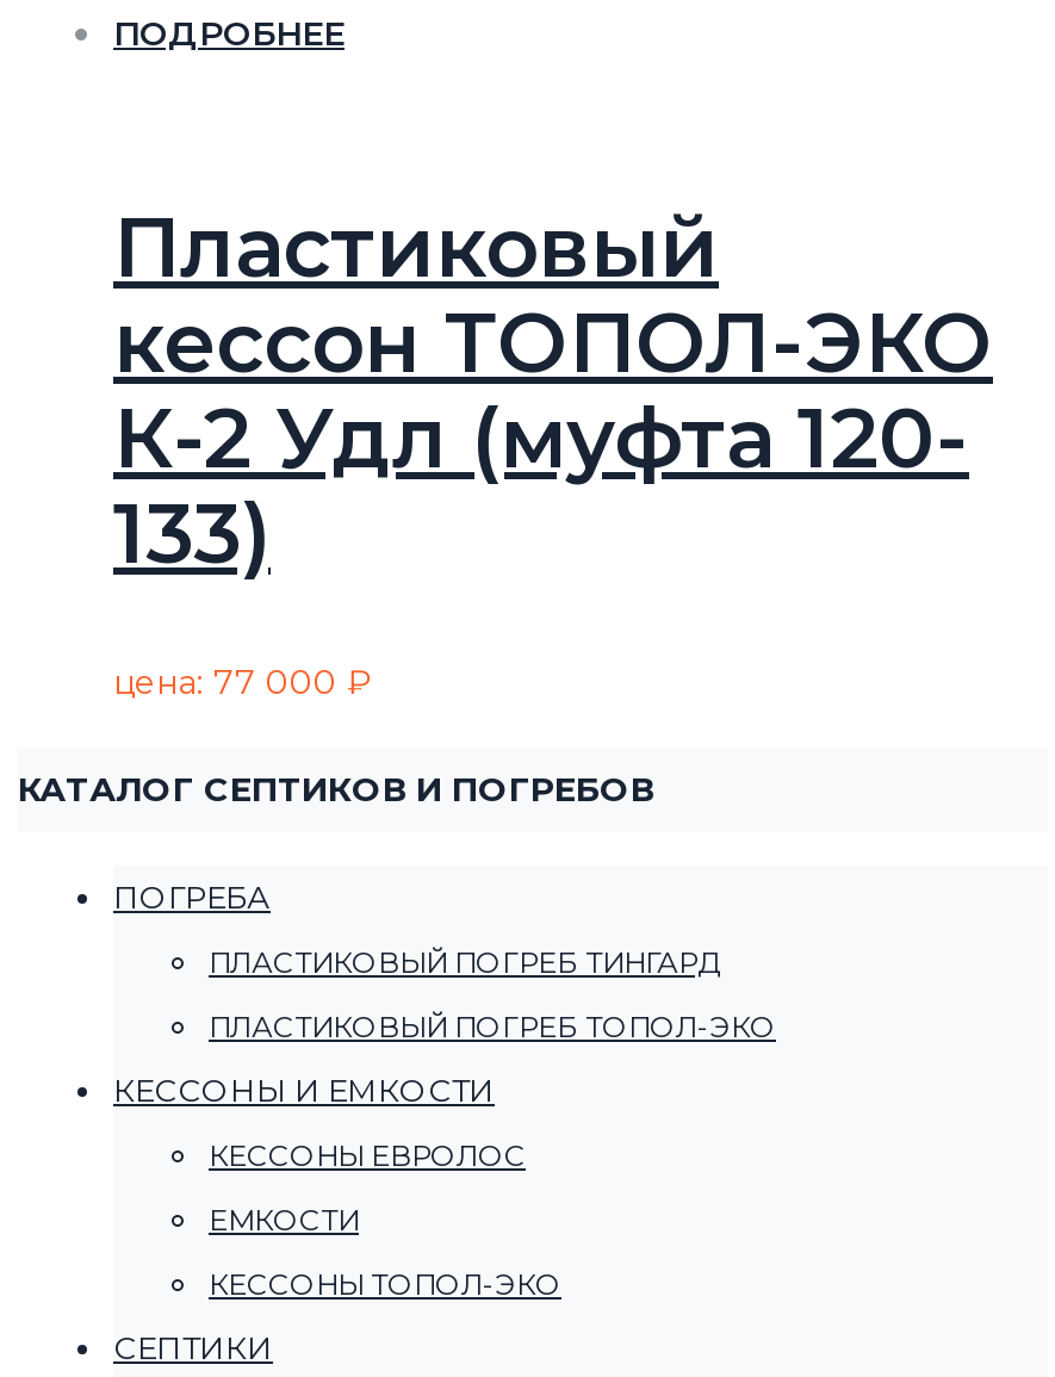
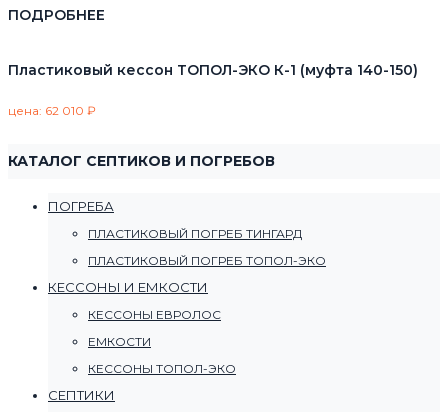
- Пластиковый
- кессон ТОПОЛ-ЭКО
- К-2 Удл (муфта 120-
- 133)
+ Пластиковый кессон ТОПОЛ-ЭКО К-1 (муфта 140-150)

- цена: 77 000 ₽
+ цена: 62 010 ₽
